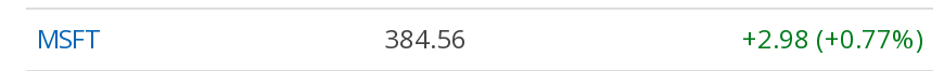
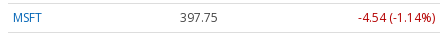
- 384.56
+ 397.75

- +2.98 (+0.77%)
+ -4.54 (-1.14%)
